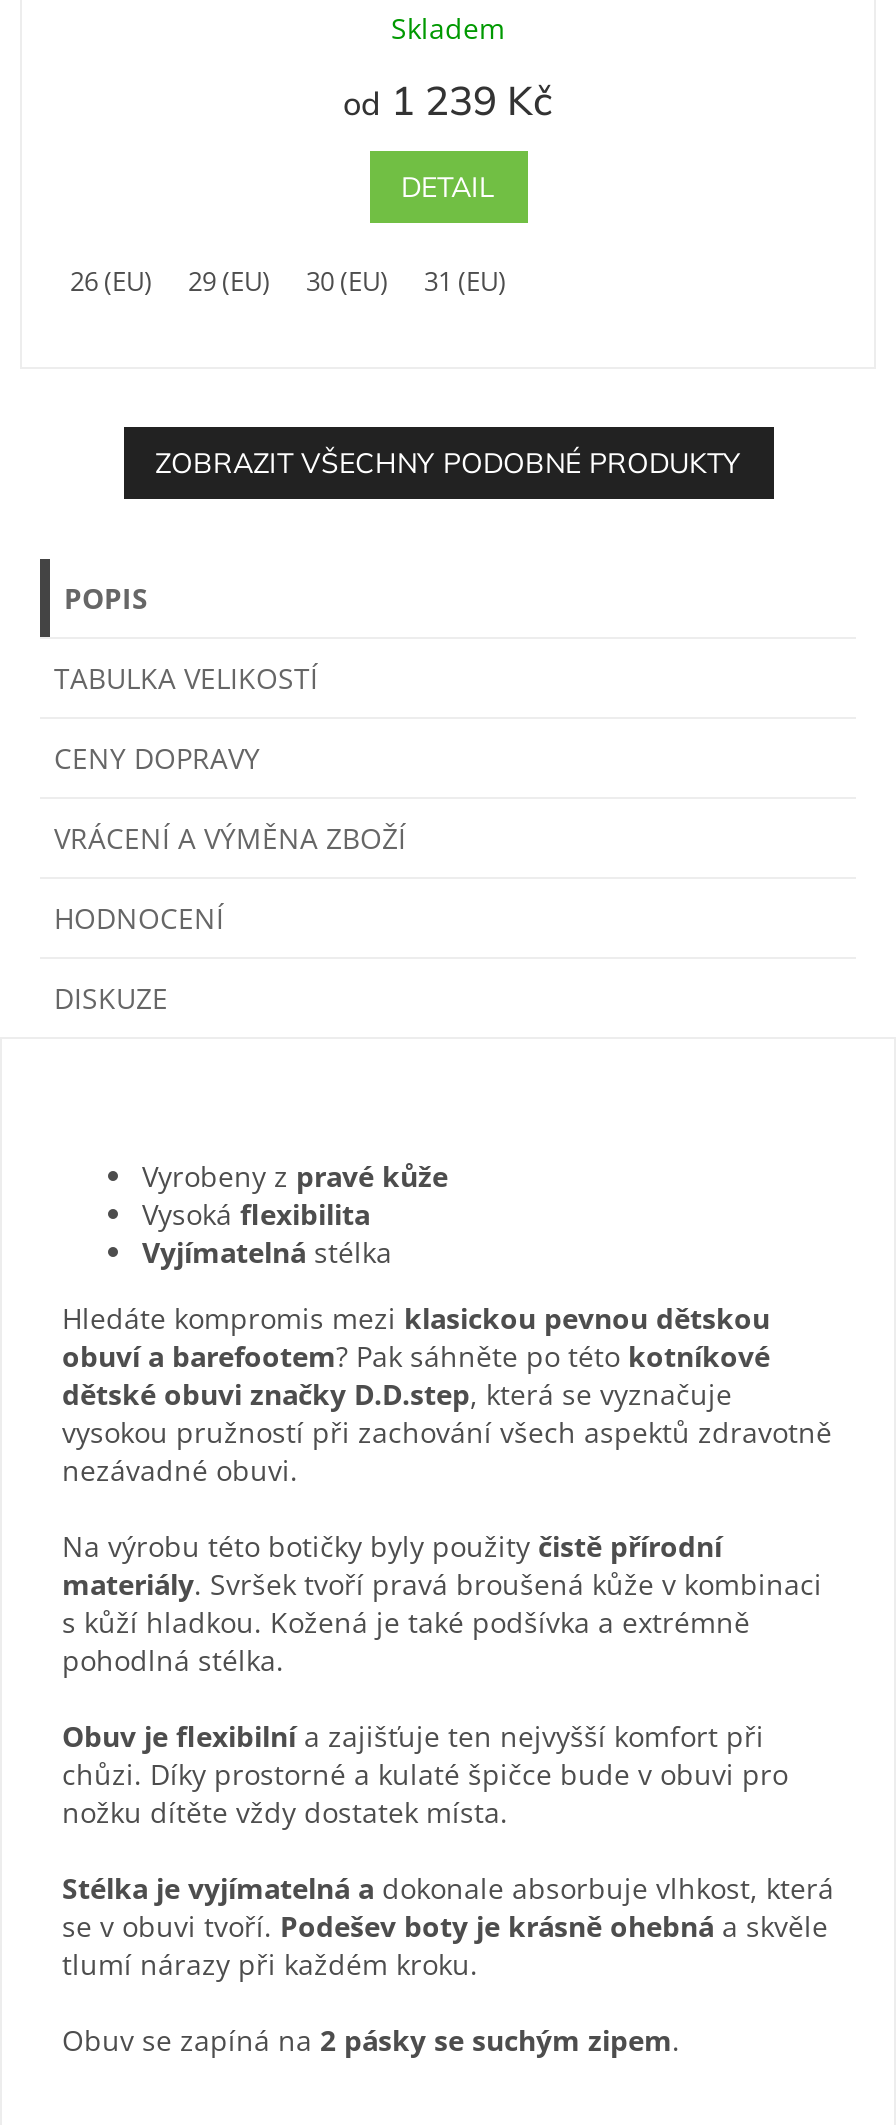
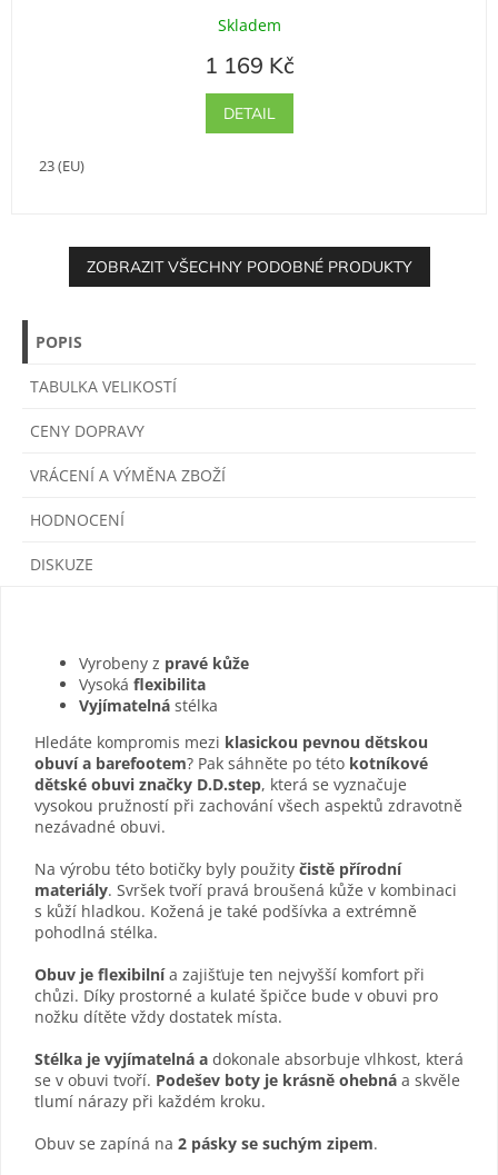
- od 1 239 Kč
+ 1 169 Kč

- 26 (EU)
- 29 (EU)
- 30 (EU)
- 31 (EU)
+ 23 (EU)
